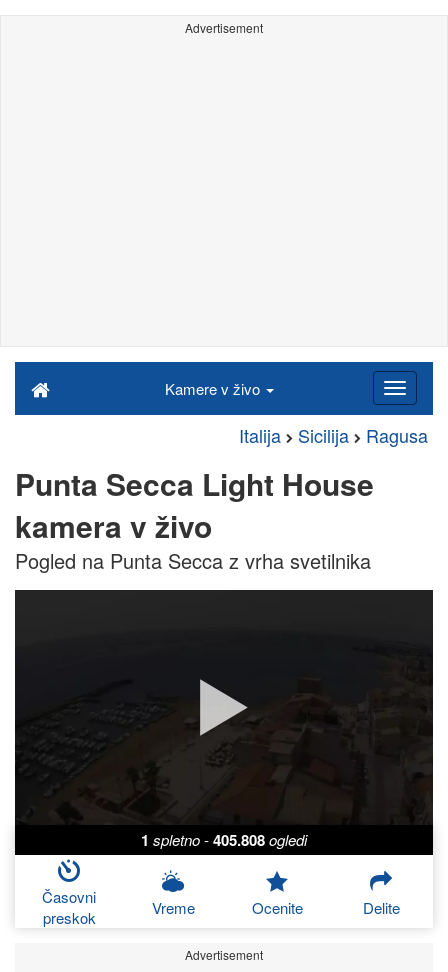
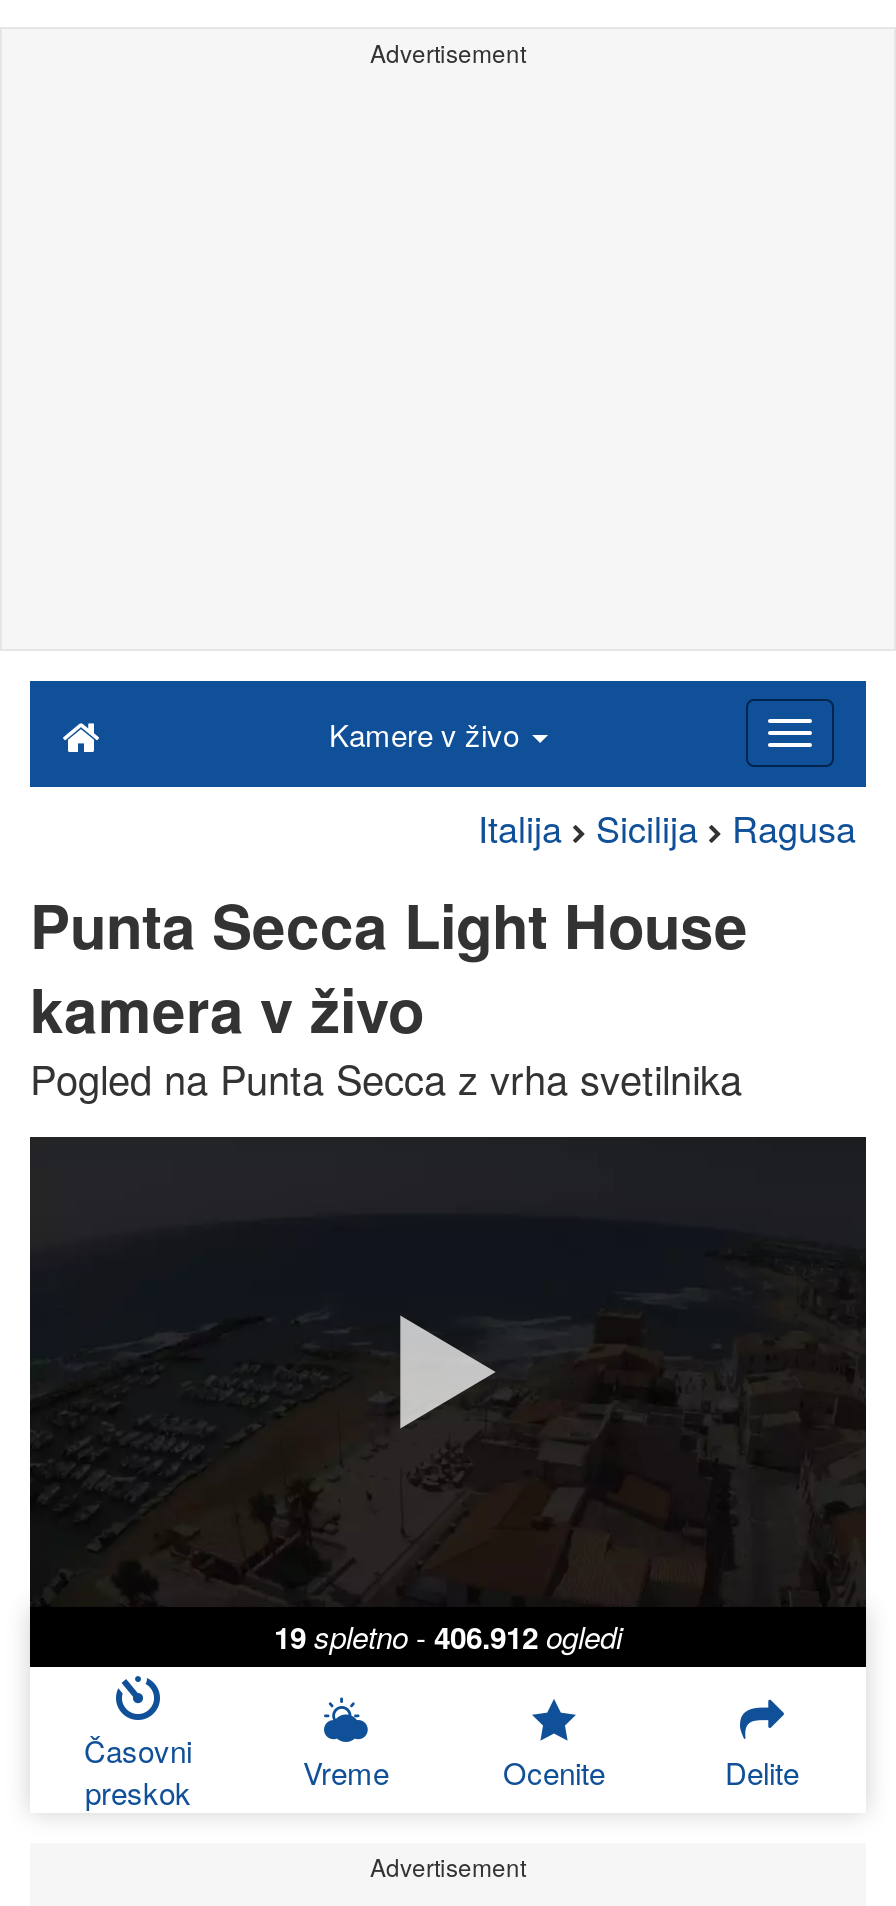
- 1 spletno - 405.808 ogledi
+ 19 spletno - 406.912 ogledi
